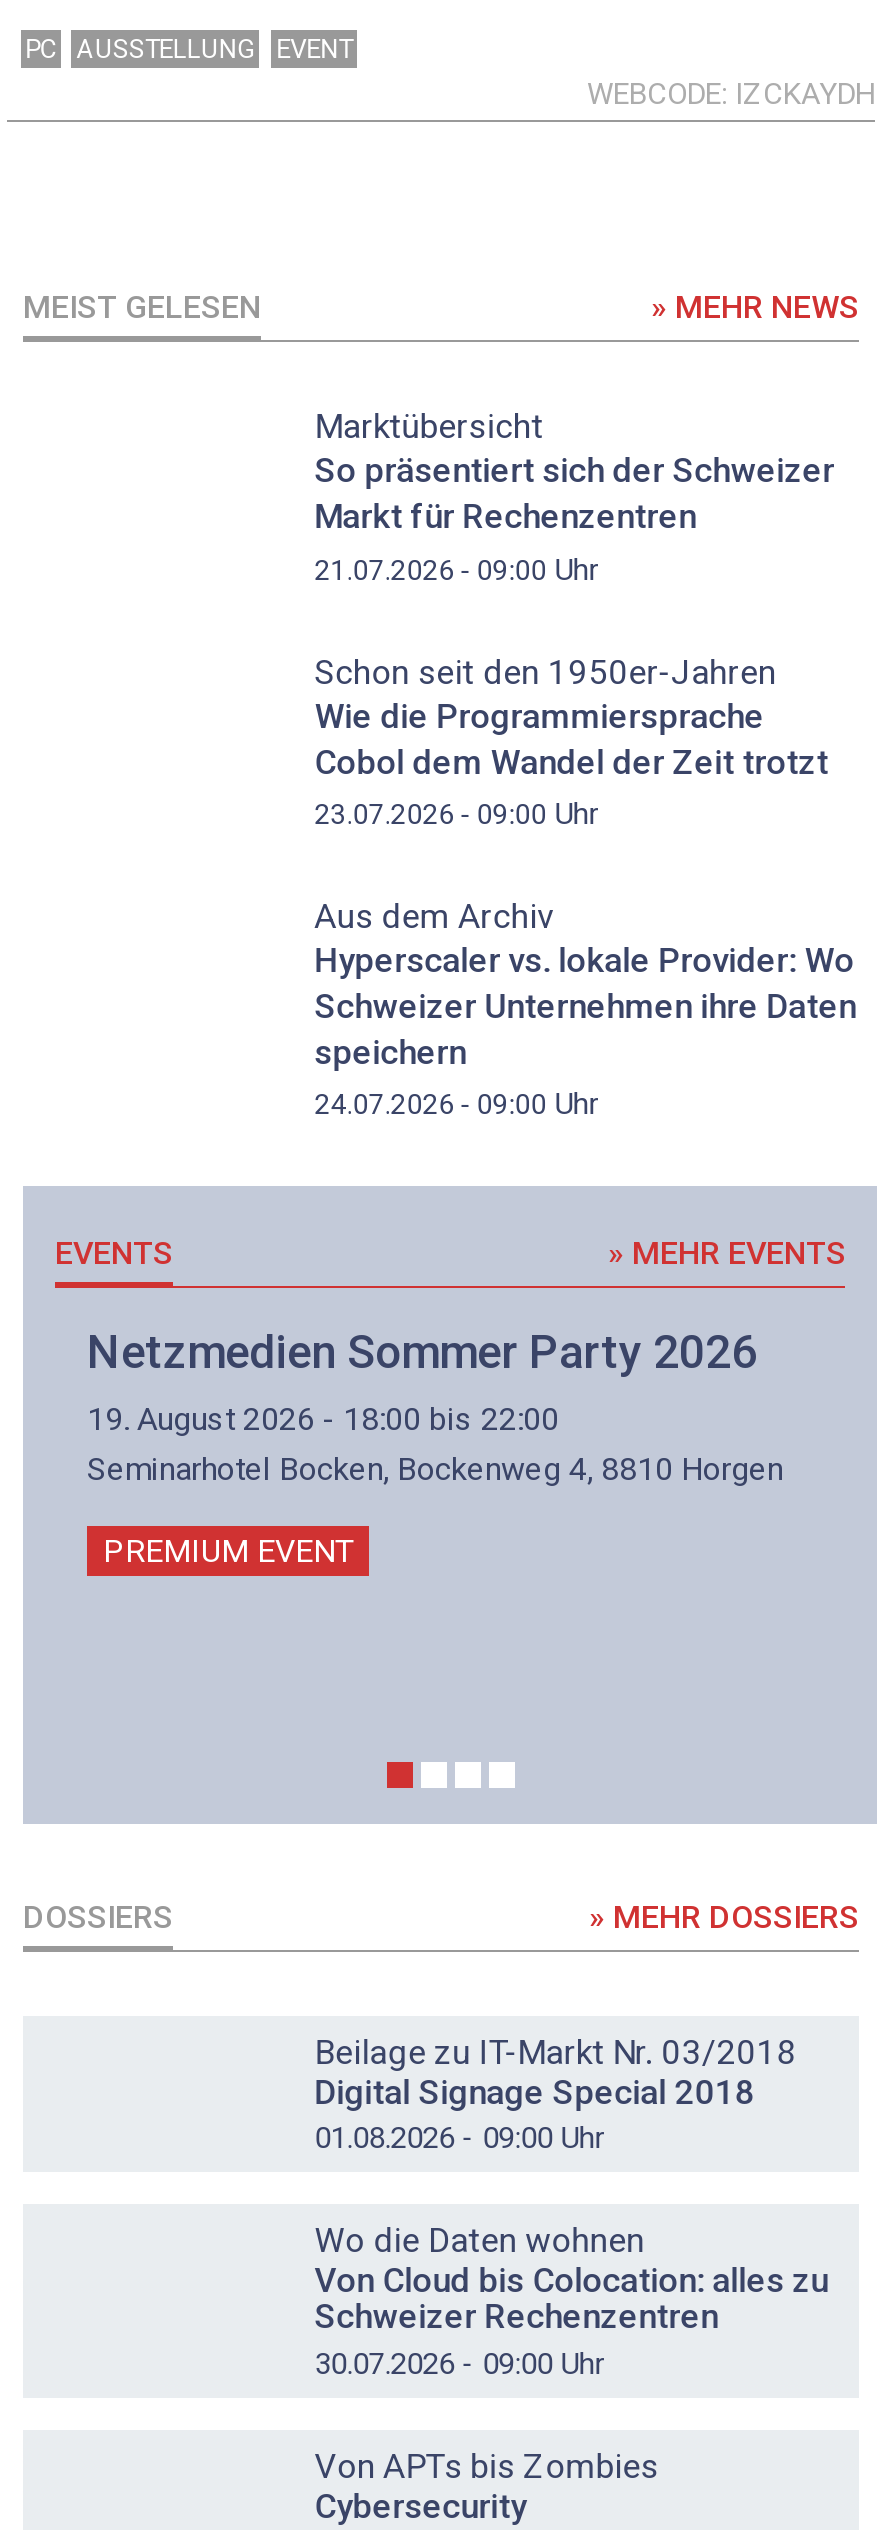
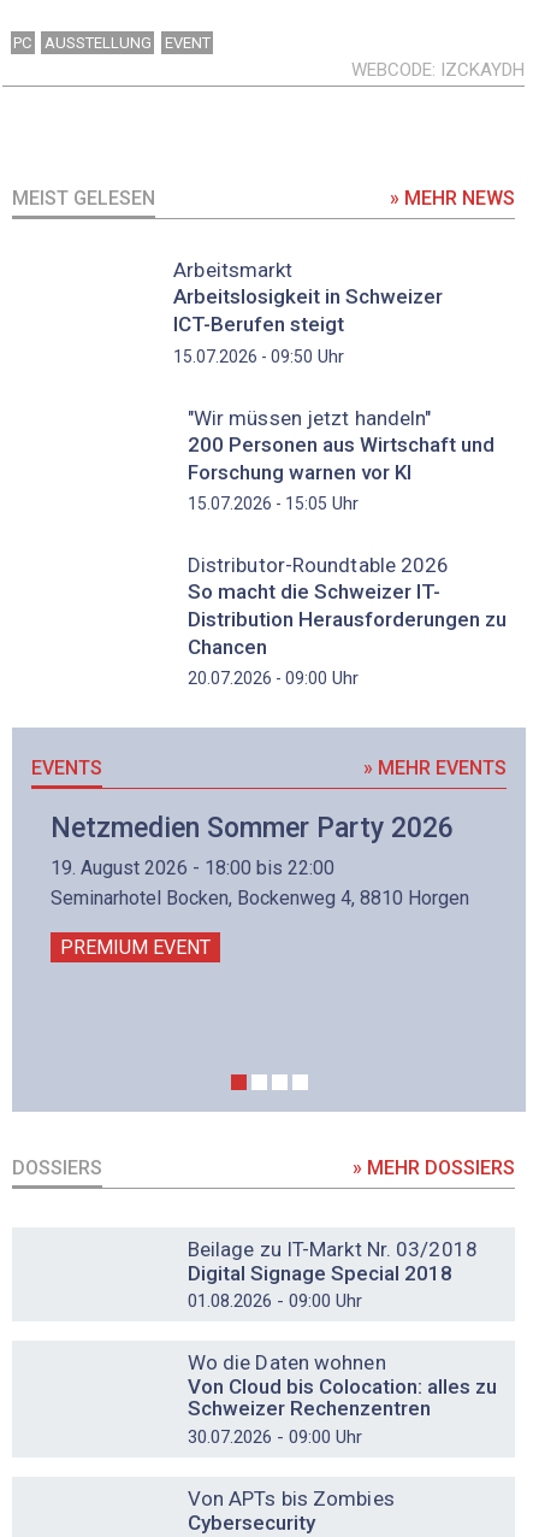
- Marktübersicht
- So präsentiert sich der Schweizer
- Markt für Rechenzentren
- 21.07.2026 - 09:00 Uhr
+ Arbeitsmarkt
+ Arbeitslosigkeit in Schweizer
+ ICT-Berufen steigt
+ 15.07.2026 - 09:50 Uhr

- Schon seit den 1950er-Jahren
- Wie die Programmiersprache
- Cobol dem Wandel der Zeit trotzt
- 23.07.2026 - 09:00 Uhr
+ "Wir müssen jetzt handeln"
+ 200 Personen aus Wirtschaft und
+ Forschung warnen vor KI
+ 15.07.2026 - 15:05 Uhr

- Aus dem Archiv
- Hyperscaler vs. lokale Provider: Wo
- Schweizer Unternehmen ihre Daten
- speichern
- 24.07.2026 - 09:00 Uhr
+ Distributor-Roundtable 2026
+ So macht die Schweizer IT-
+ Distribution Herausforderungen zu
+ Chancen
+ 20.07.2026 - 09:00 Uhr
